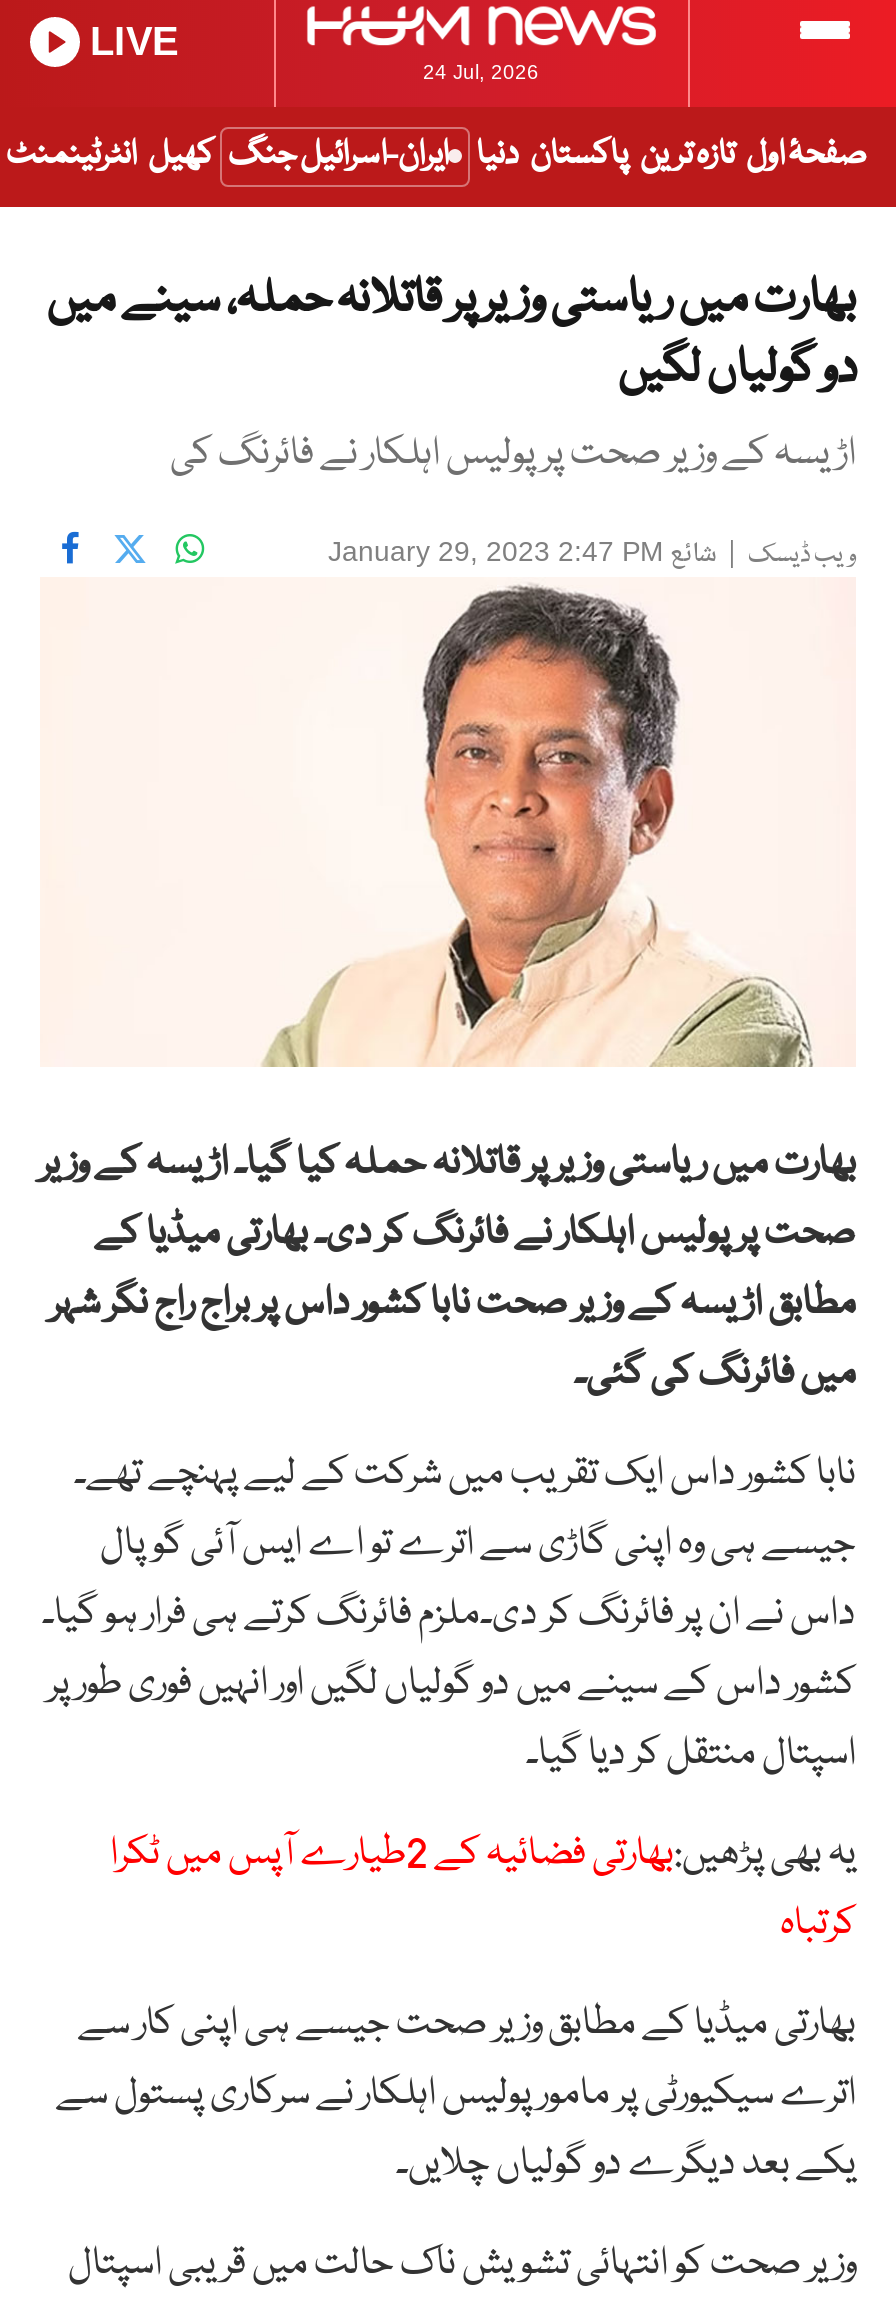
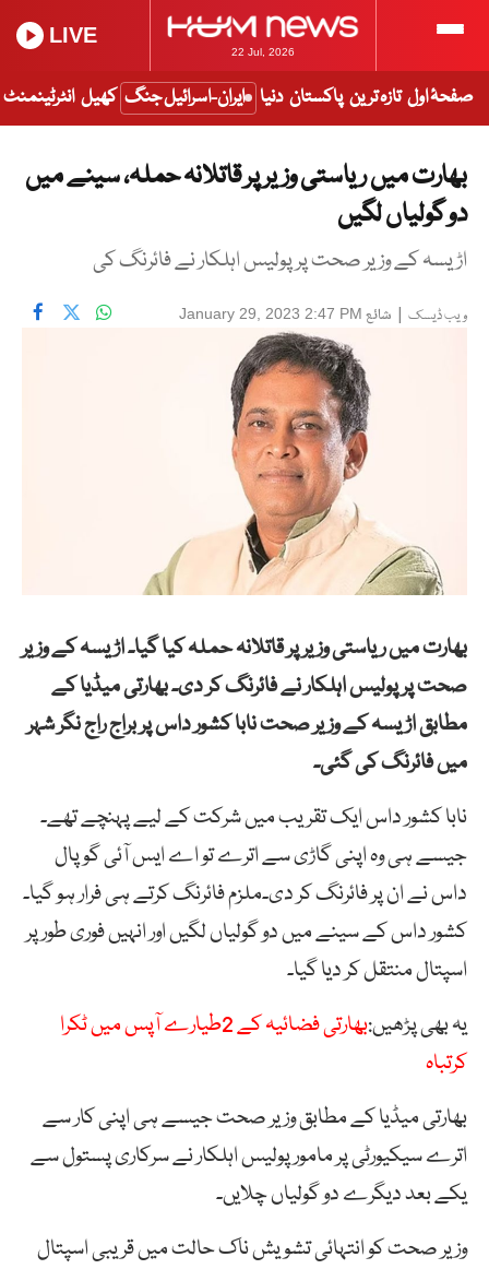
- 24 Jul, 2026
+ 22 Jul, 2026
